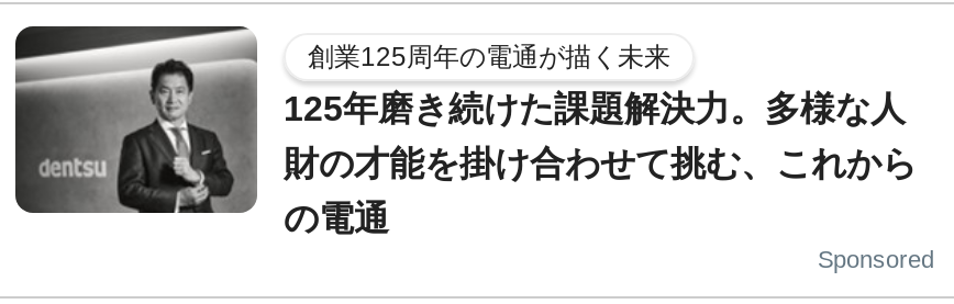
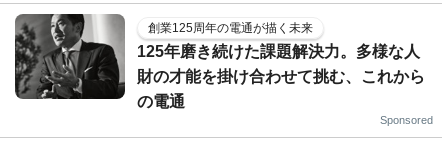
- [image]
+ [image]
